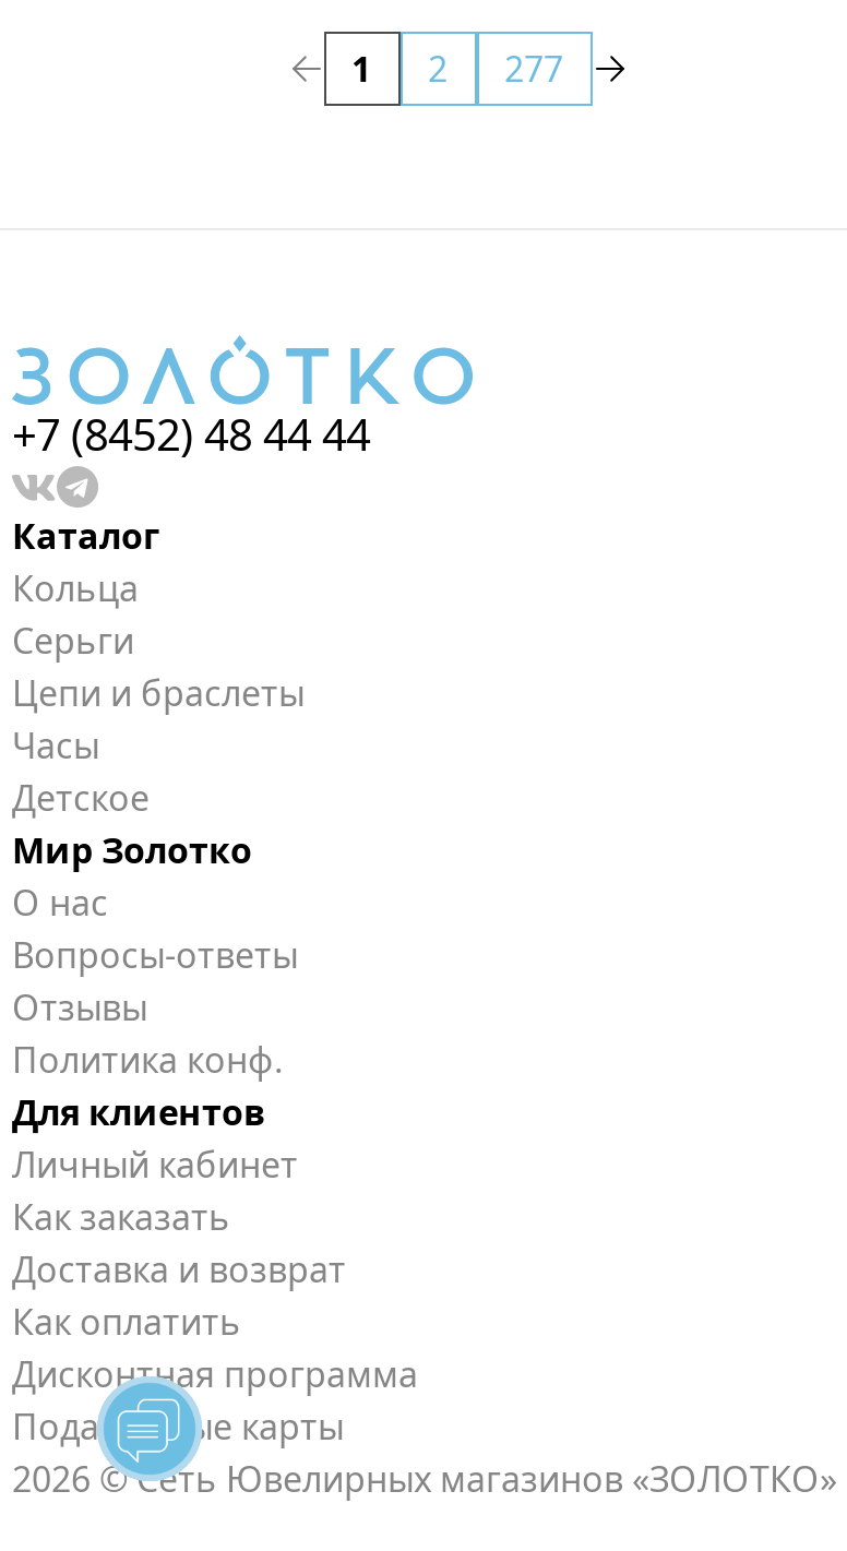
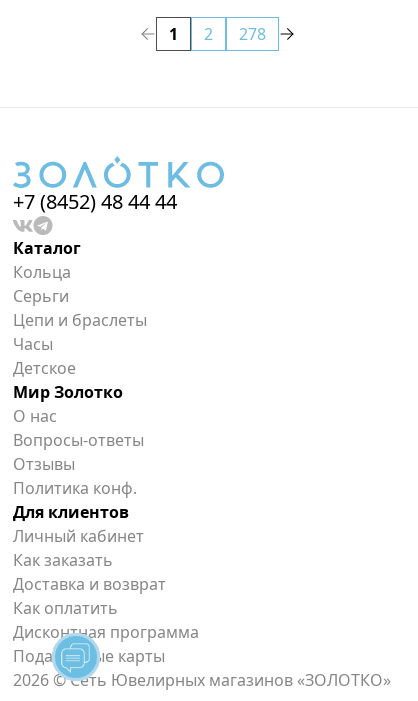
- 1 2 277
+ 1 2 278
